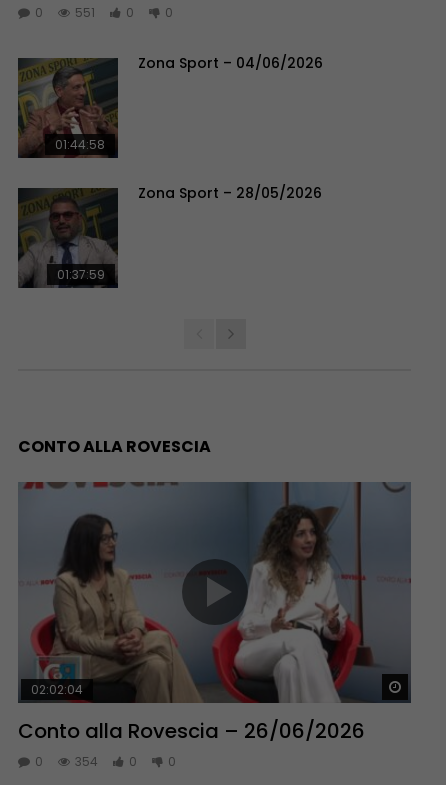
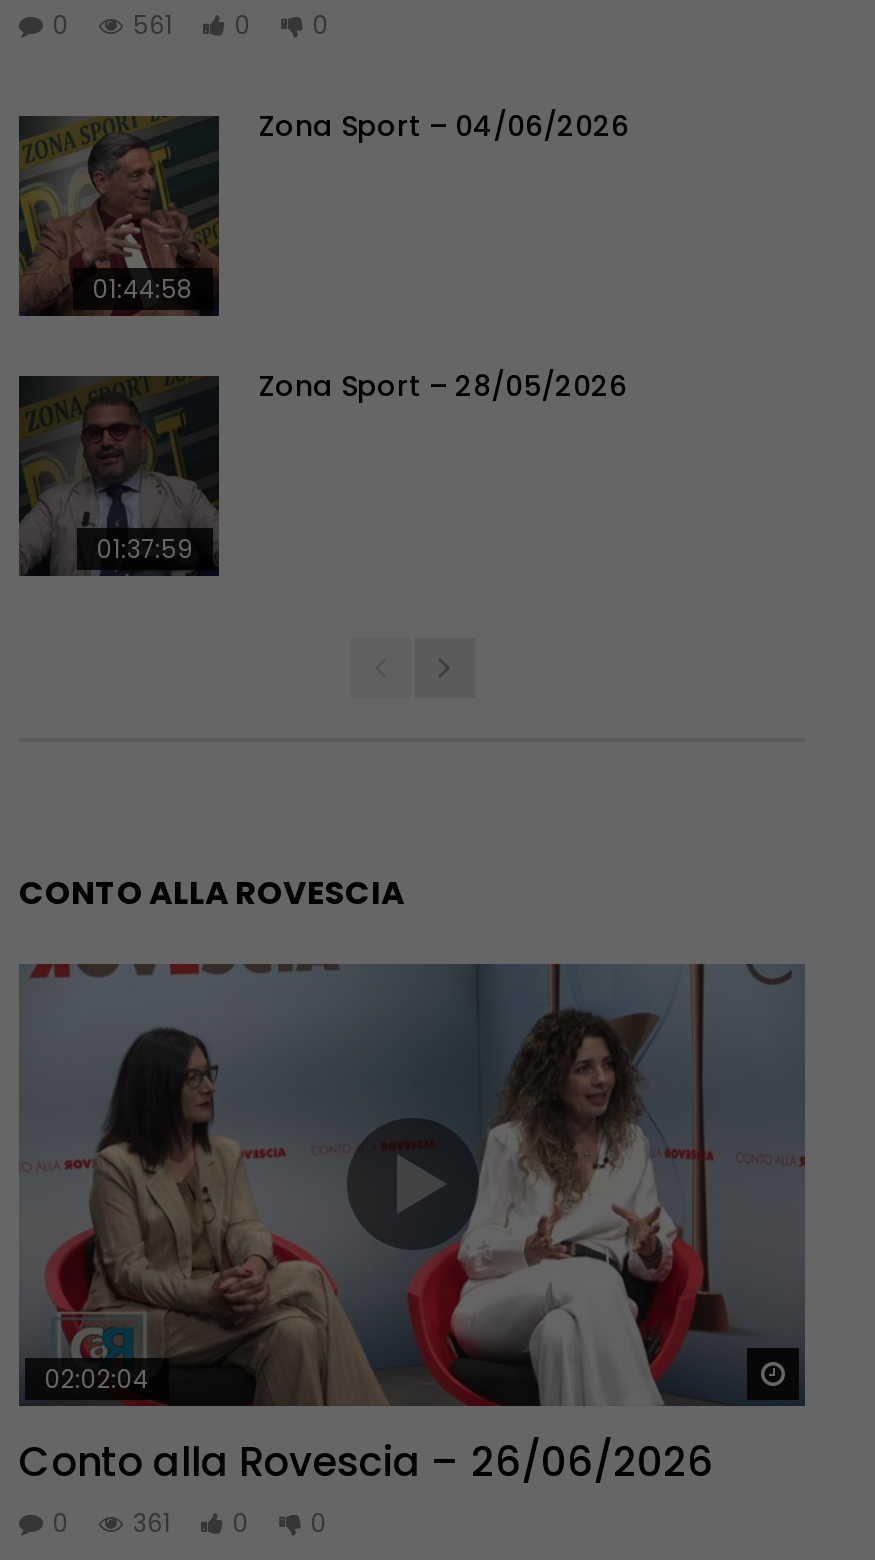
- 0 551 0 0
+ 0 561 0 0

- 0 354 0 0
+ 0 361 0 0
